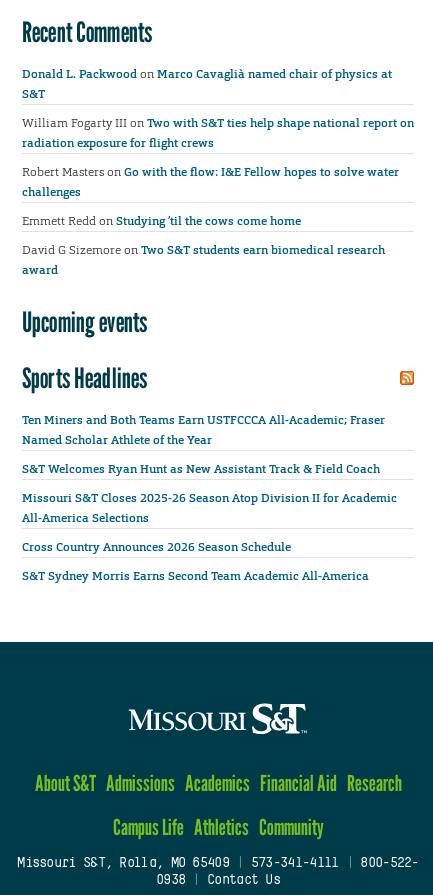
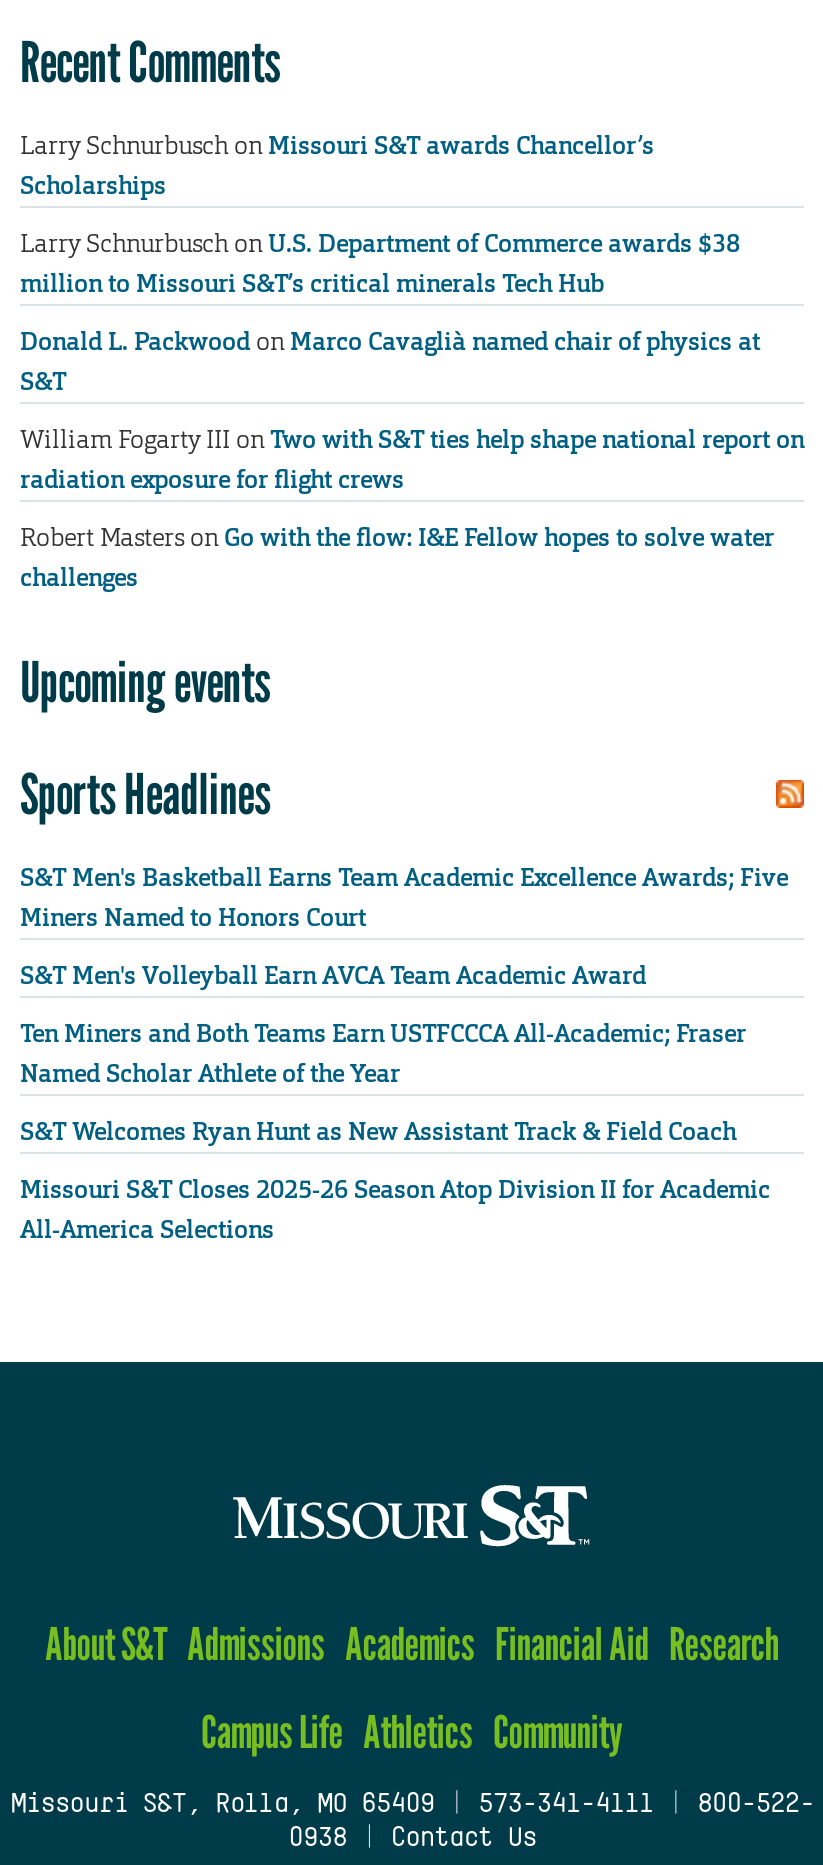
+ Larry Schnurbusch on Missouri S&T awards Chancellor’s
+ Scholarships
+ Larry Schnurbusch on U.S. Department of Commerce awards $38
+ million to Missouri S&T’s critical minerals Tech Hub

moved down: Donald L. Packwood on Marco Cavaglià named chair of physics at | S&T | William Fogarty III on Two with S&T ties help shape national report on | radiation exposure for flight crews | Robert Masters on Go with the flow: I&E Fellow hopes to solve water | challenges

- Emmett Redd on Studying ’til the cows come home
- David G Sizemore on Two S&T students earn biomedical research
- award

+ S&T Men's Basketball Earns Team Academic Excellence Awards; Five
+ Miners Named to Honors Court
+ S&T Men's Volleyball Earn AVCA Team Academic Award

moved down: Ten Miners and Both Teams Earn USTFCCCA All-Academic; Fraser | Named Scholar Athlete of the Year | S&T Welcomes Ryan Hunt as New Assistant Track & Field Coach | Missouri S&T Closes 2025-26 Season Atop Division II for Academic | All-America Selections

- Cross Country Announces 2026 Season Schedule
- S&T Sydney Morris Earns Second Team Academic All-America
